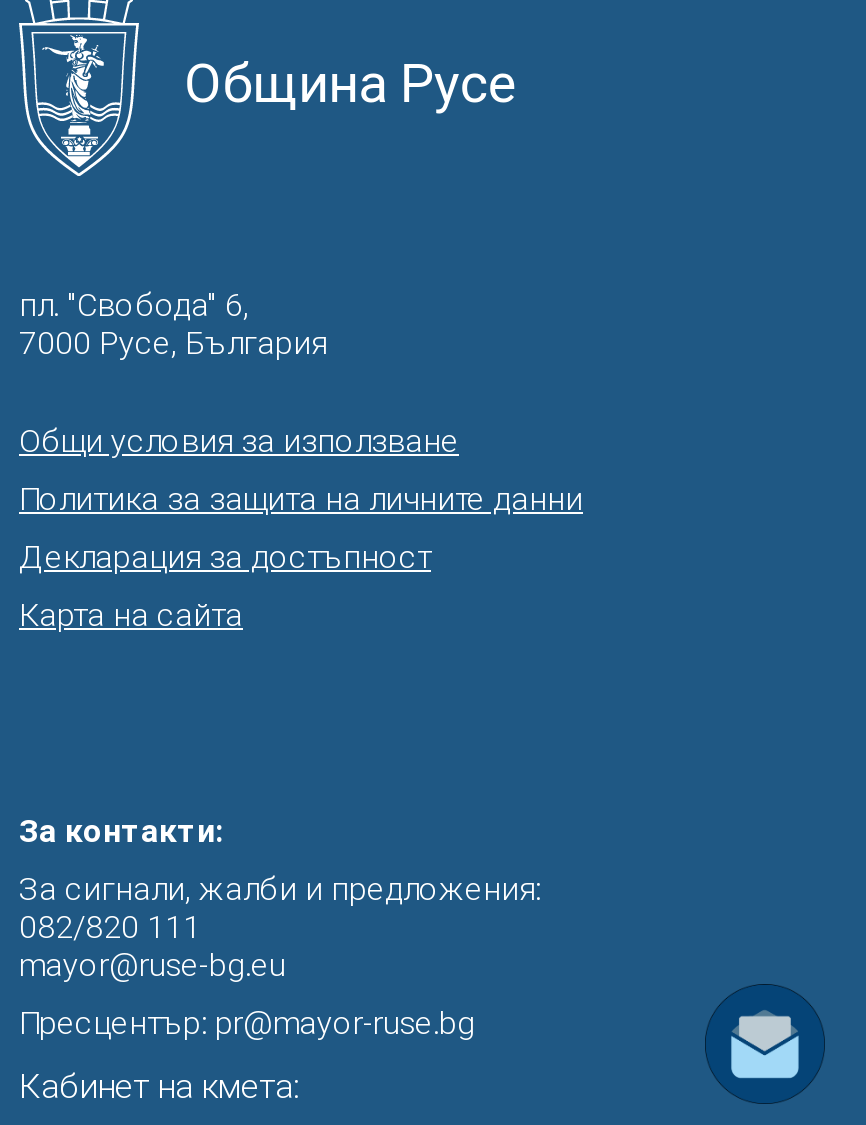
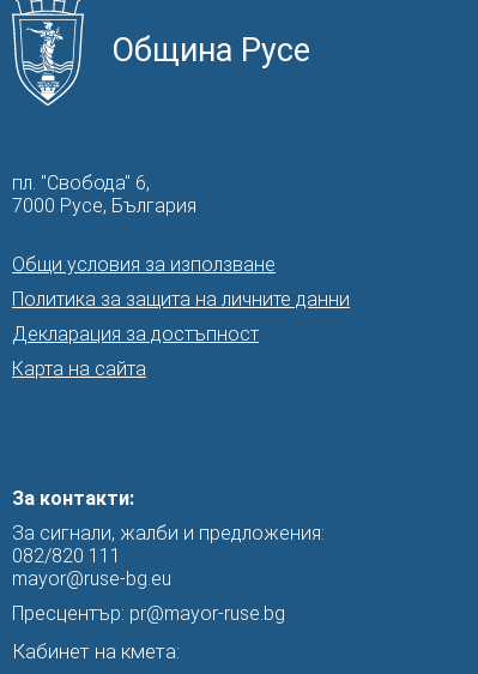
- [image]
